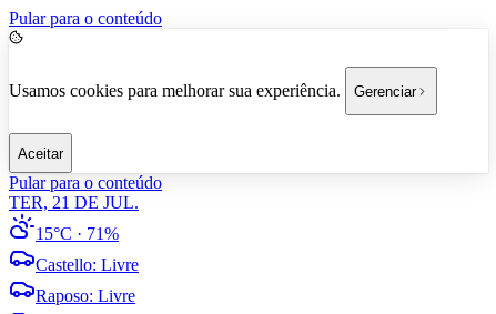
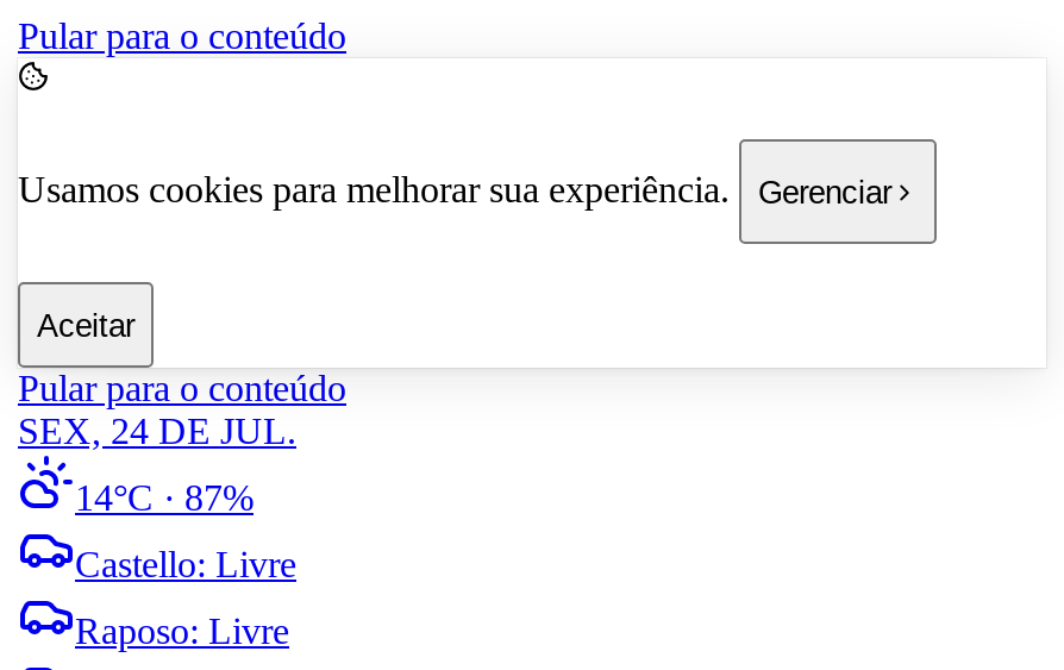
- TER, 21 DE JUL.
+ SEX, 24 DE JUL.

- 15°C · 71%
+ 14°C · 87%
